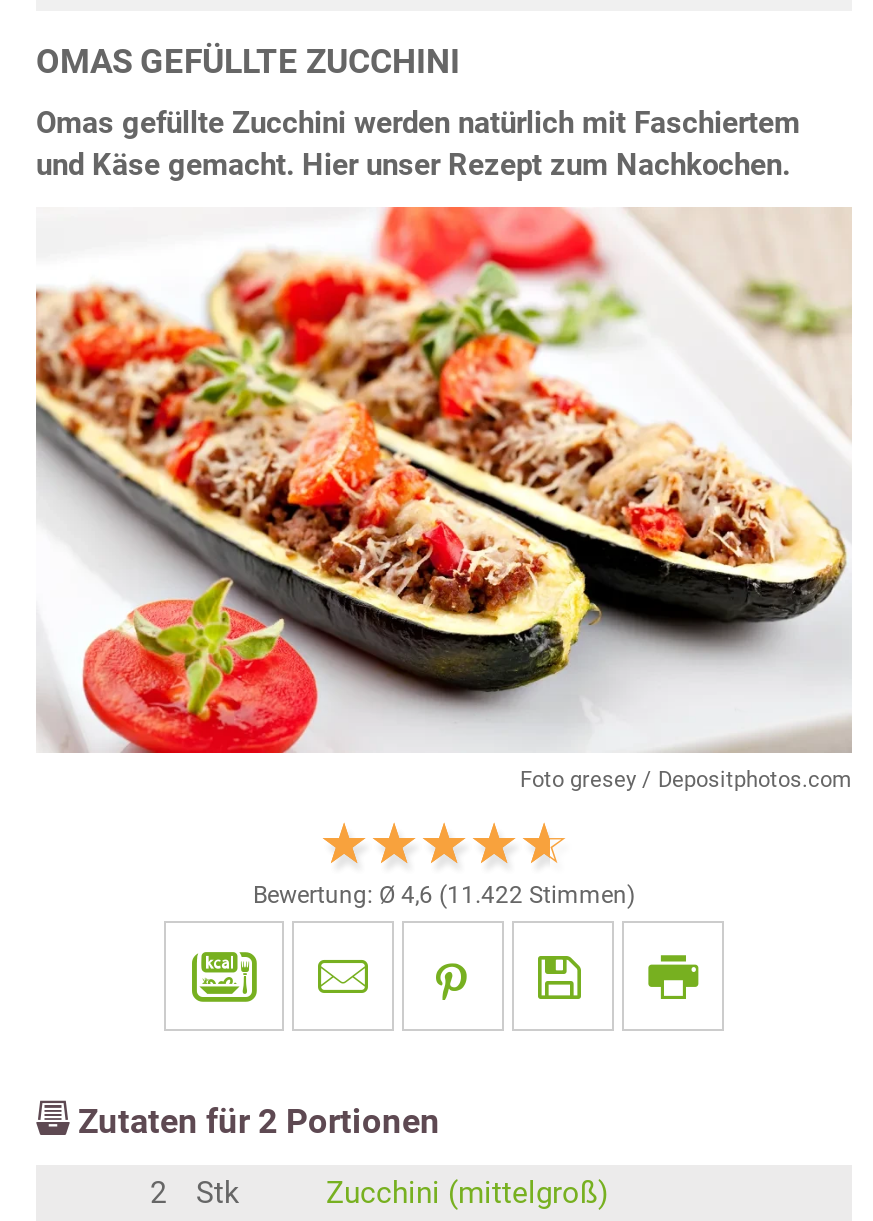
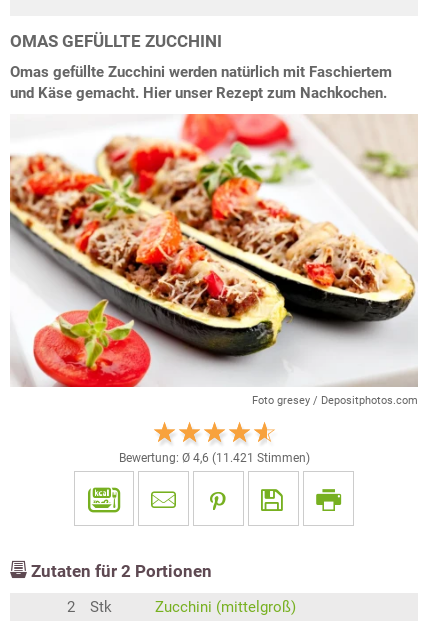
- Bewertung: Ø 4,6 (11.422 Stimmen)
+ Bewertung: Ø 4,6 (11.421 Stimmen)
